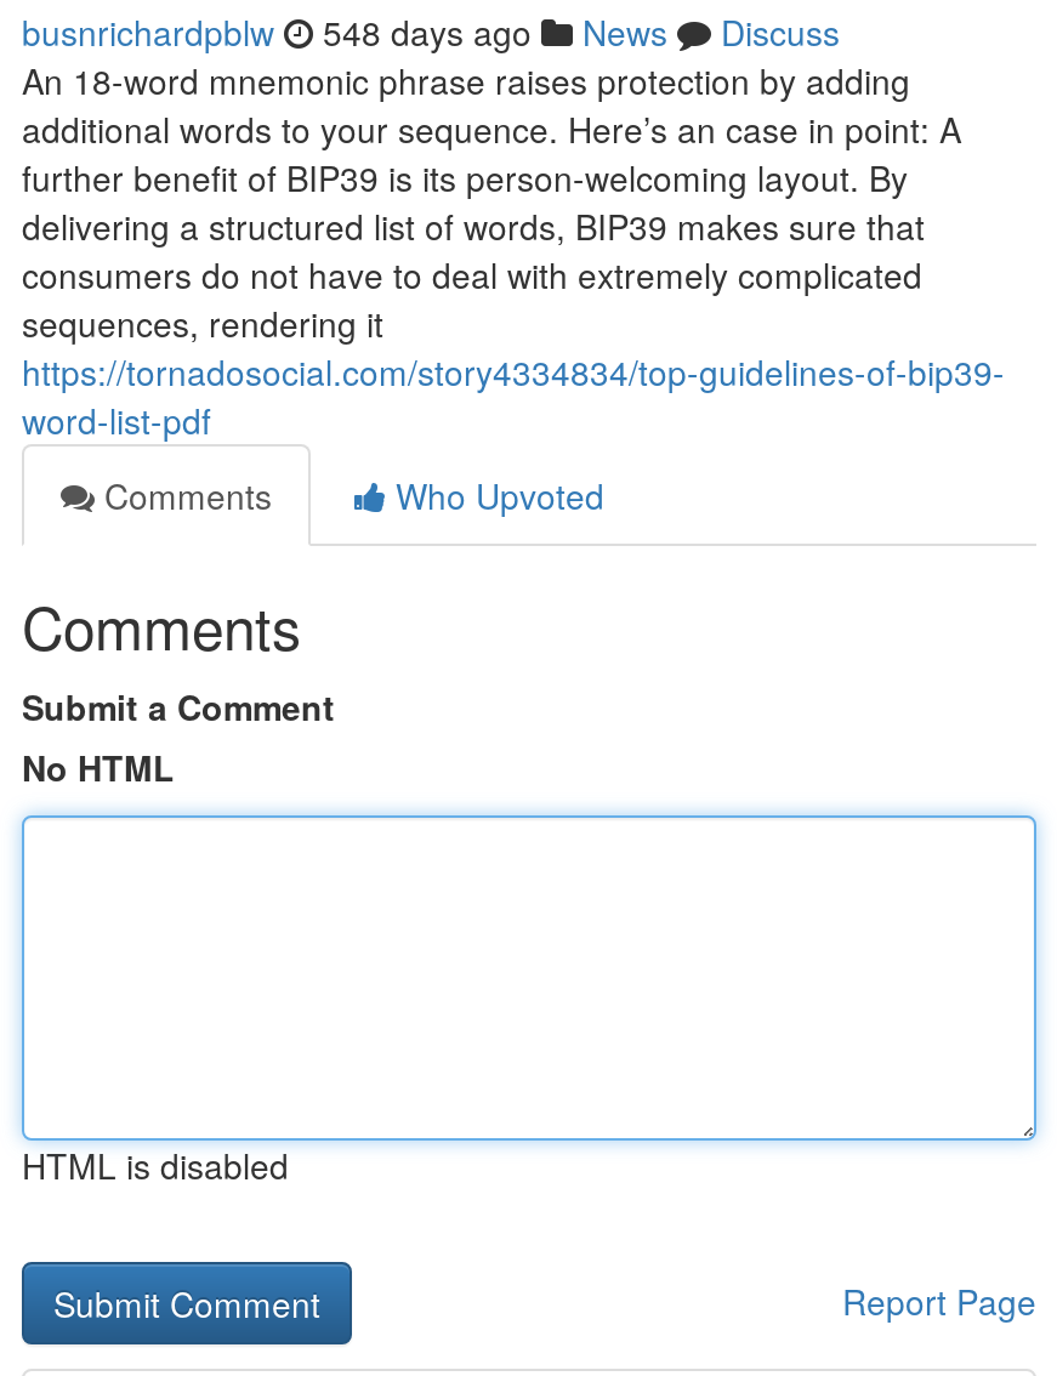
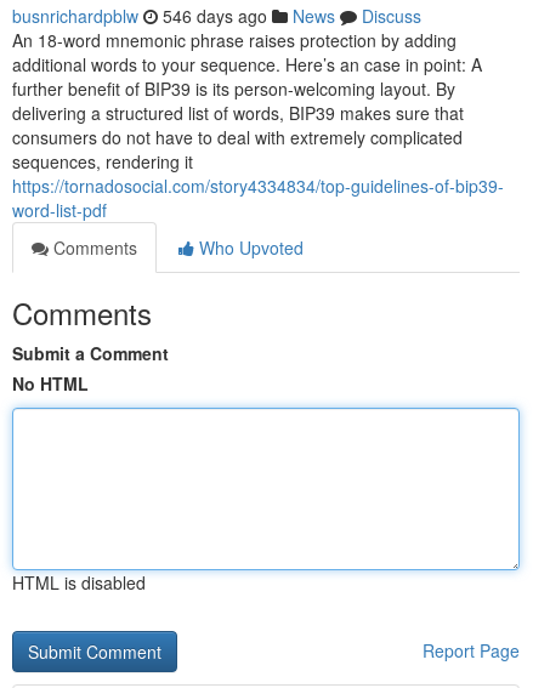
- busnrichardpblw 548 days ago News Discuss
+ busnrichardpblw 546 days ago News Discuss
